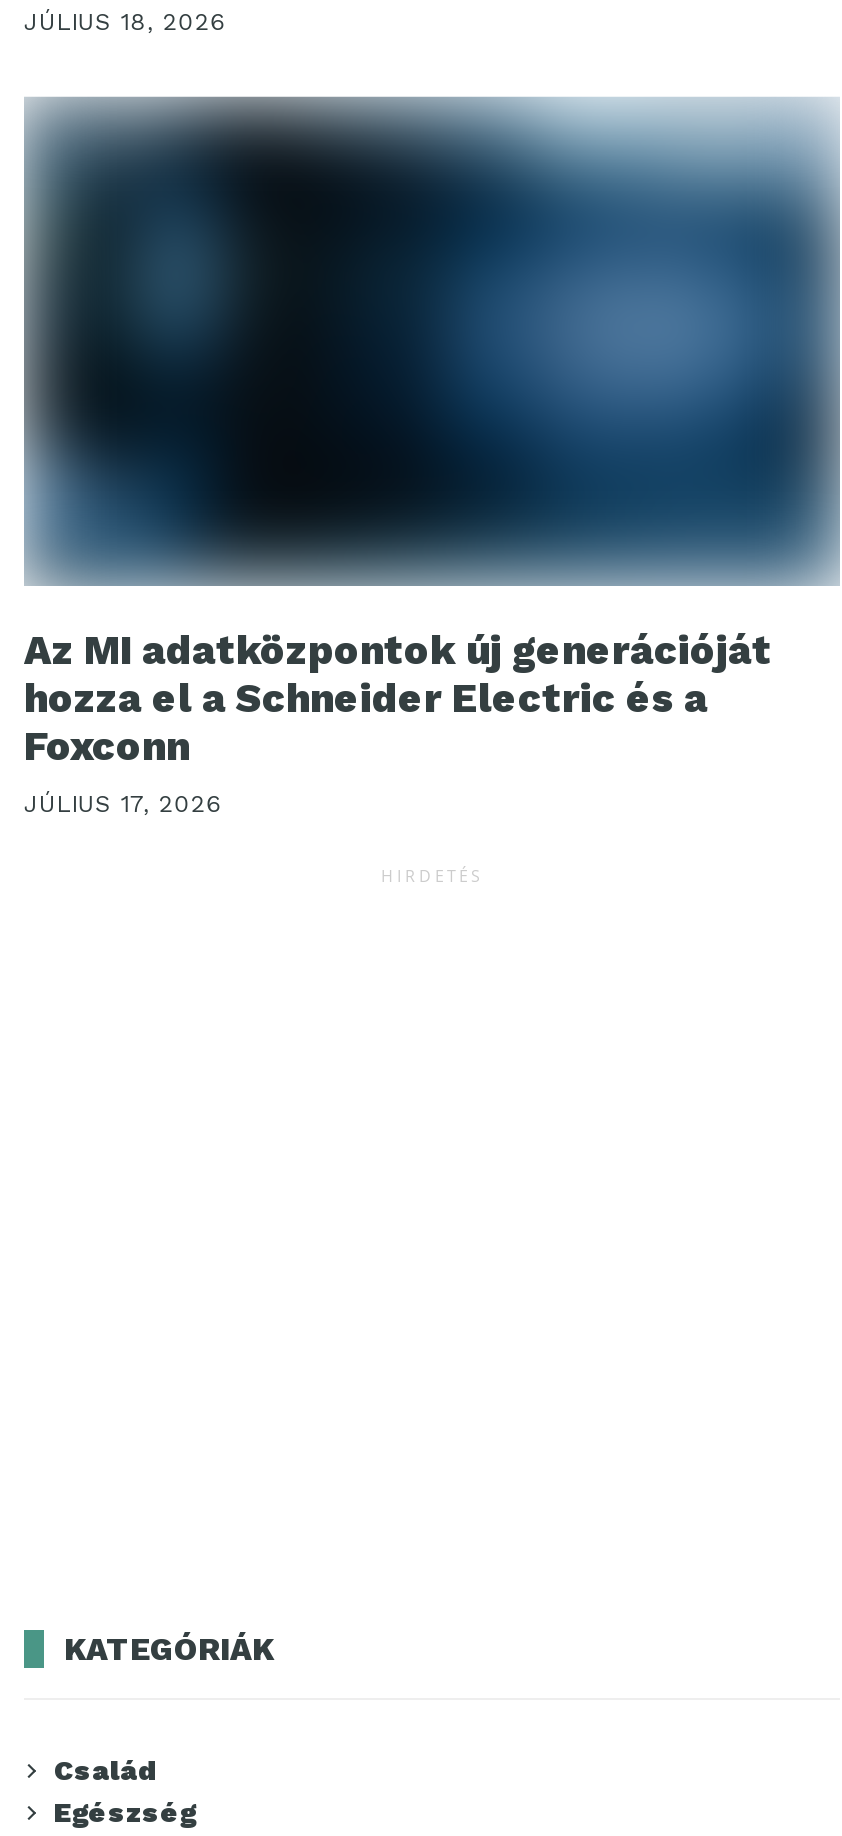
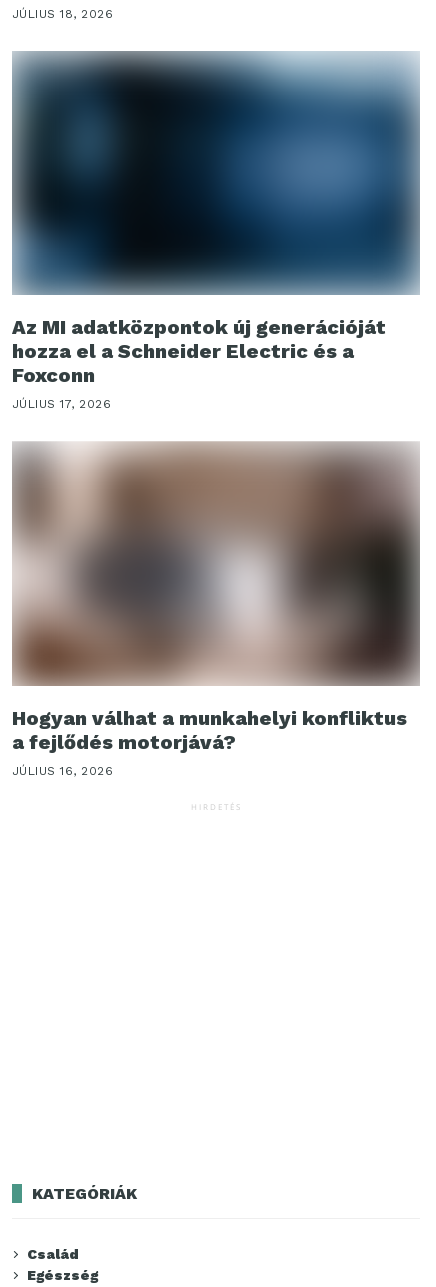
+ [image]
+ Hogyan válhat a munkahelyi konfliktus
+ a fejlődés motorjává?
+ JÚLIUS 16, 2026
